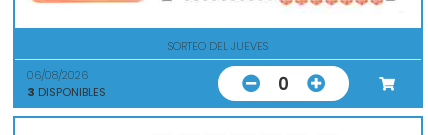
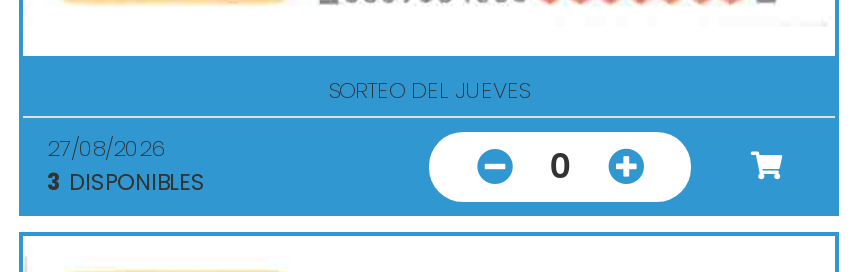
- 06/08/2026
+ 27/08/2026
